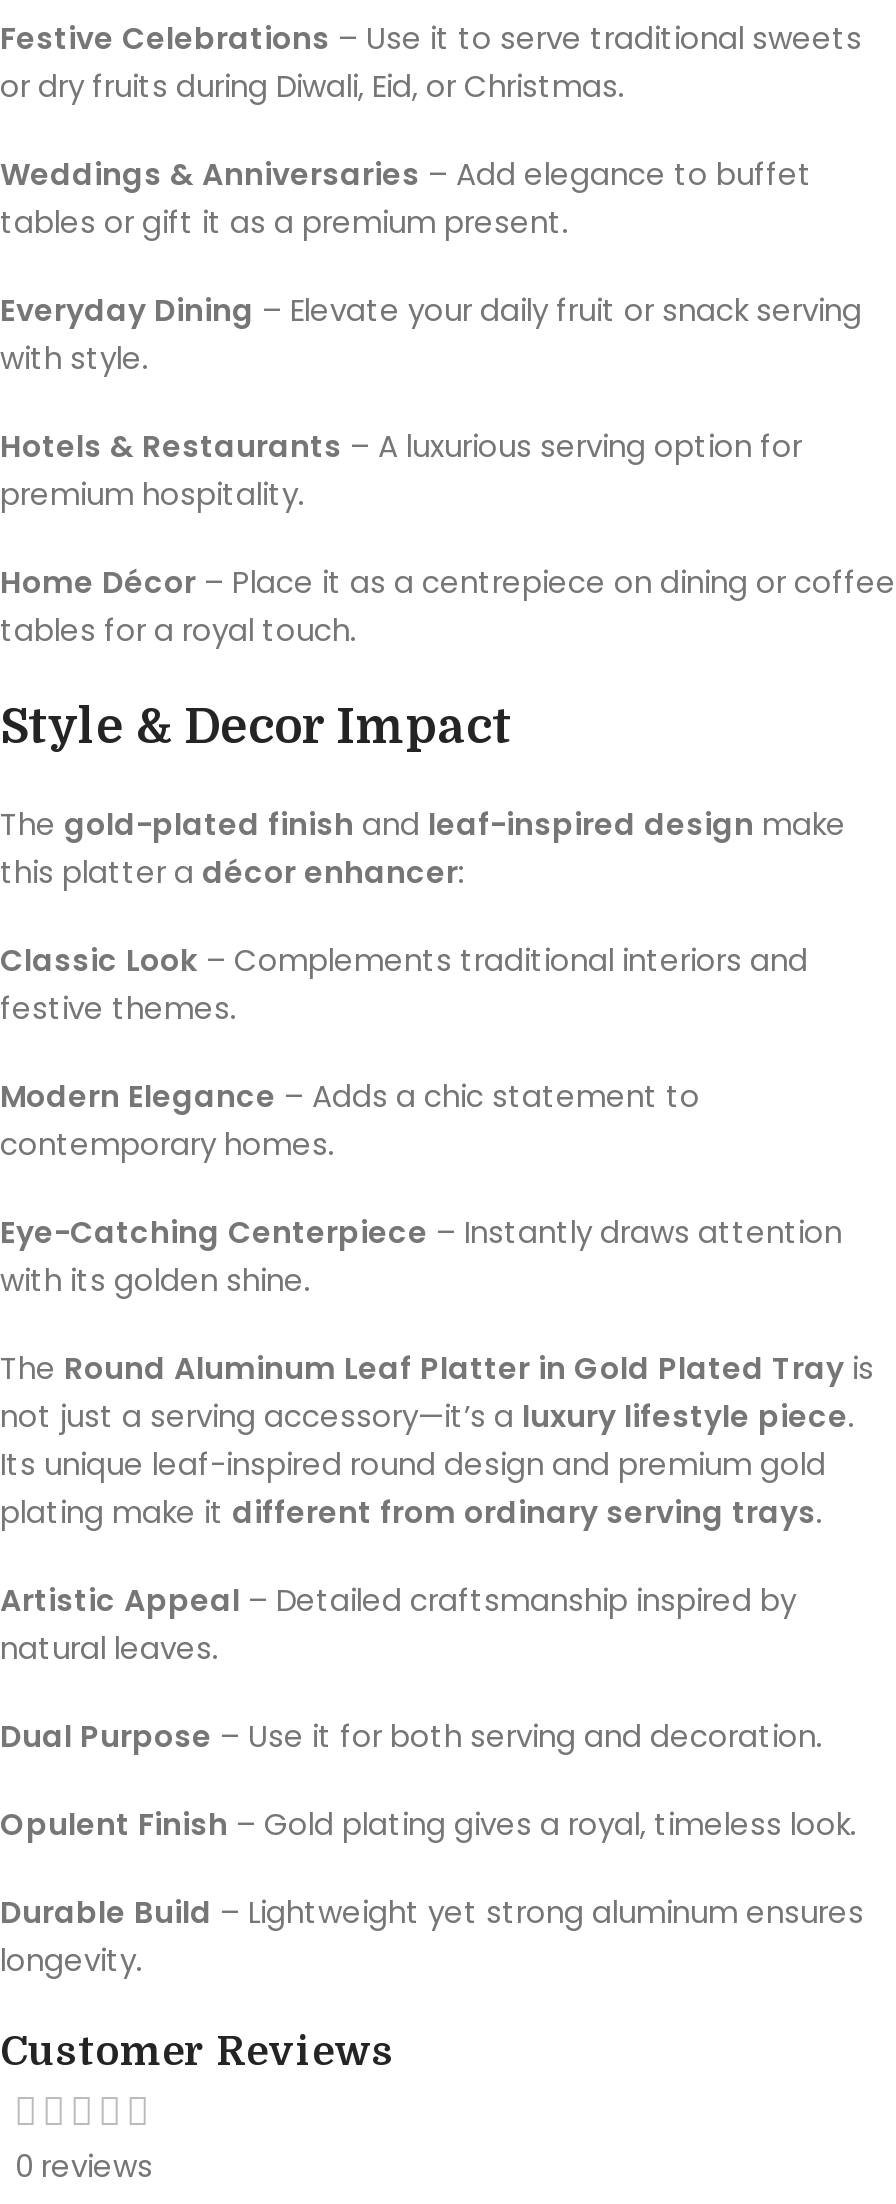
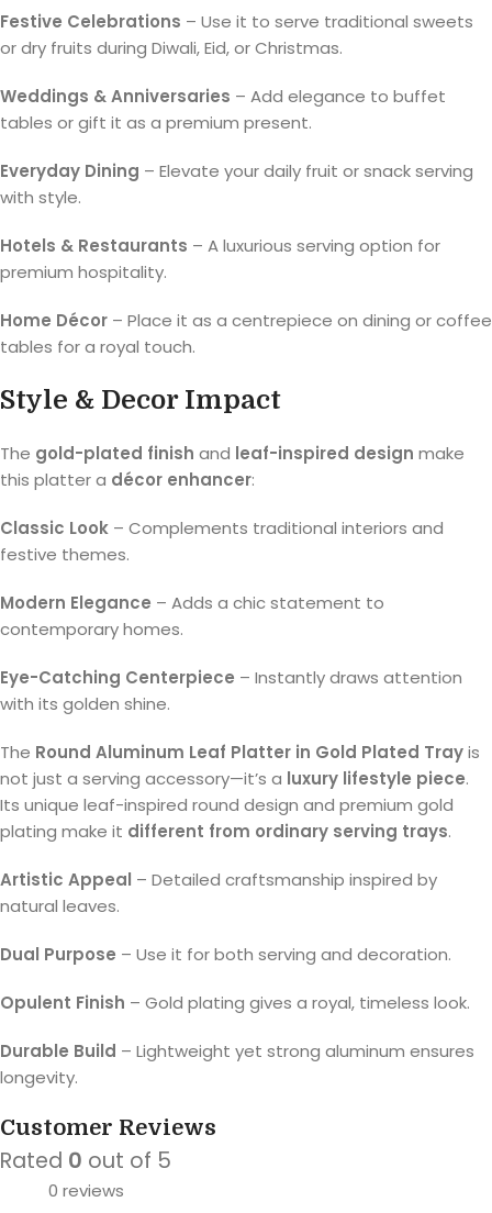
+ Rated 0 out of 5
